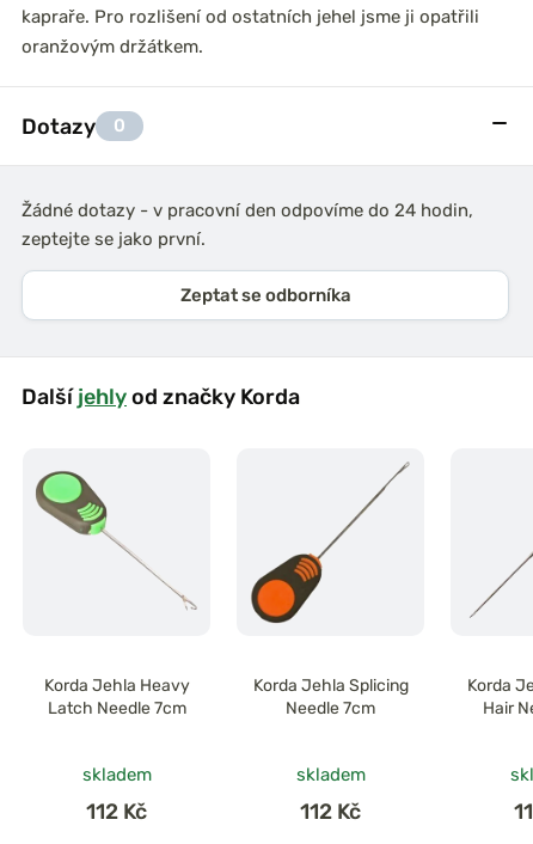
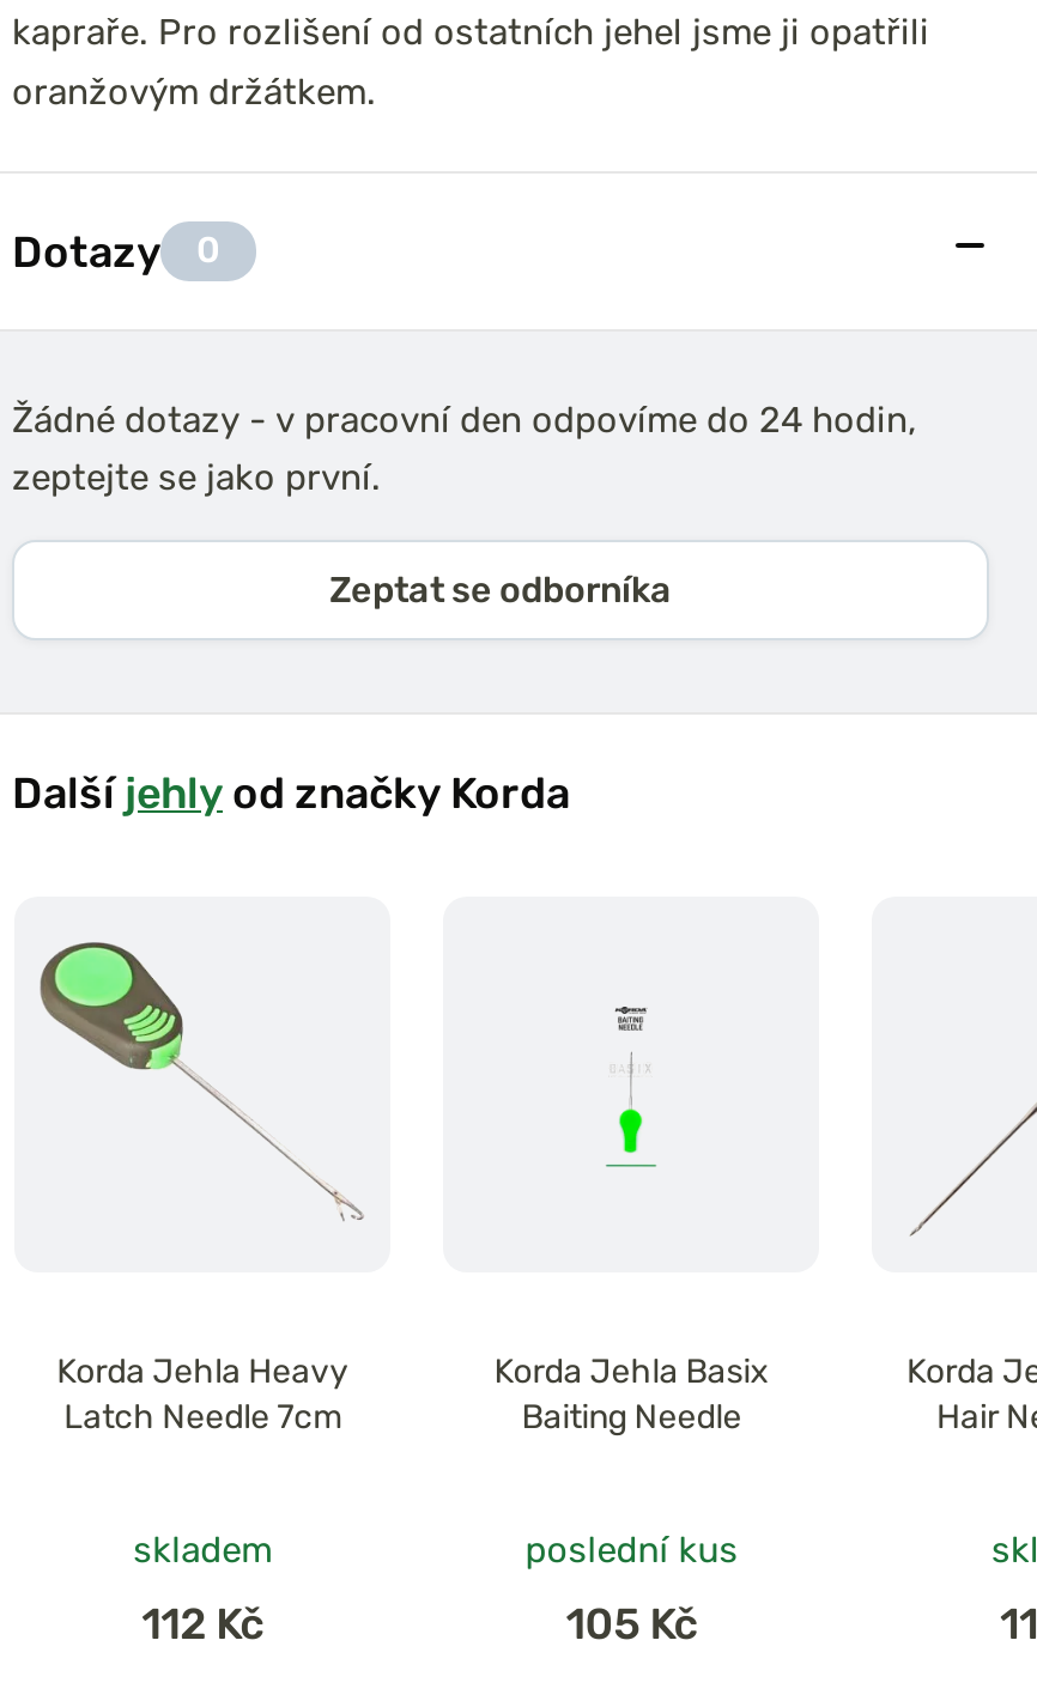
- [image]

- Korda Jehla Splicing
- Needle 7cm
+ Korda Jehla Basix
+ Baiting Needle

- skladem
+ poslední kus

- 112 Kč
+ 105 Kč
